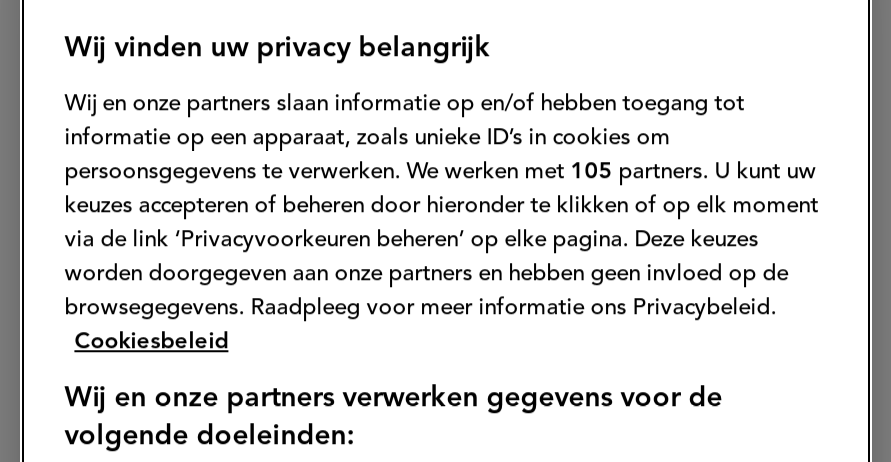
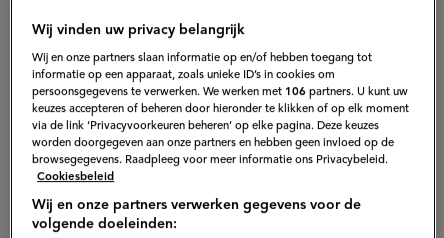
- persoonsgegevens te verwerken. We werken met 105 partners. U kunt uw
+ persoonsgegevens te verwerken. We werken met 106 partners. U kunt uw
